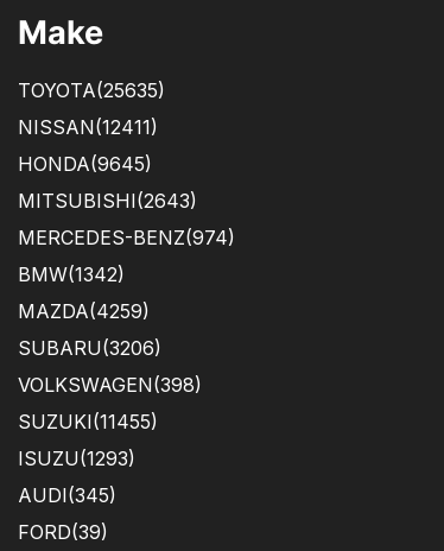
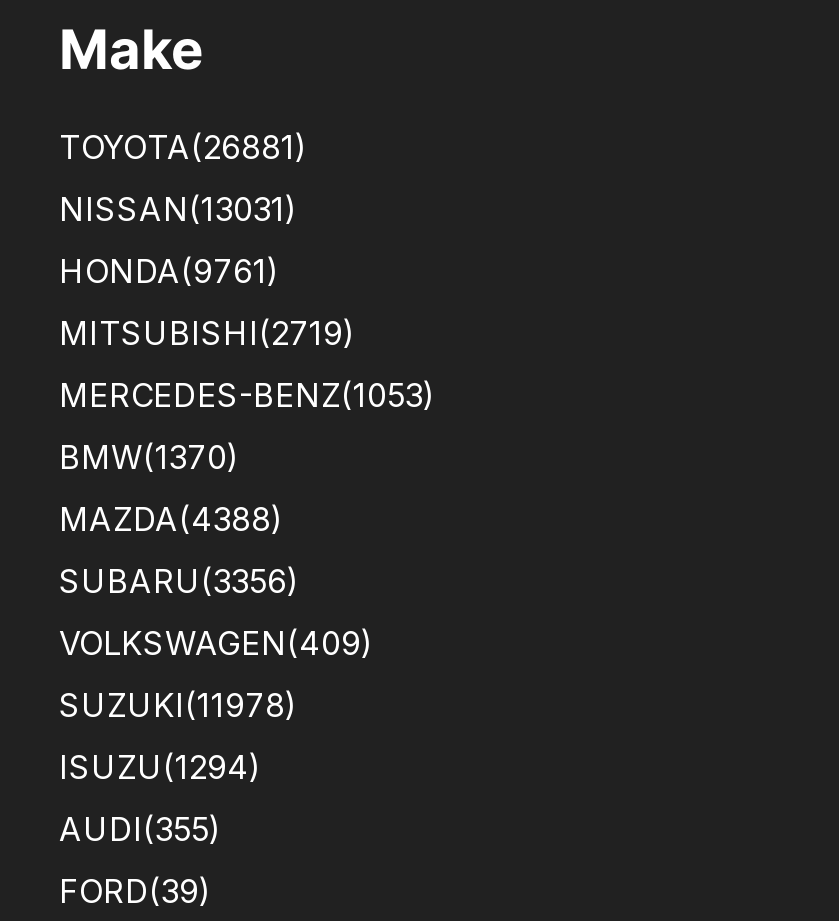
- TOYOTA(25635)
+ TOYOTA(26881)

- NISSAN (12411)
+ NISSAN (13031)

- HONDA(9645)
+ HONDA(9761)

- MITSUBISHI (2643)
+ MITSUBISHI (2719)

- MERCEDES-BENZ(974)
+ MERCEDES-BENZ(1053)

- BMW(1342)
+ BMW(1370)

- MAZDA(4259)
+ MAZDA(4388)

- SUBARU (3206)
+ SUBARU (3356)

- VOLKSWAGEN (398)
+ VOLKSWAGEN (409)

- SUZUKI (11455)
+ SUZUKI (11978)

- ISUZU (1293)
+ ISUZU (1294)

- AUDI (345)
+ AUDI (355)
